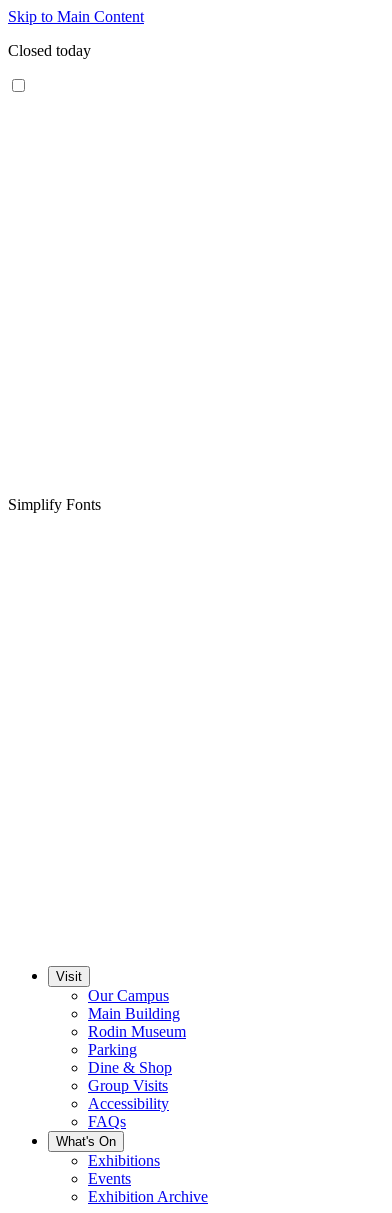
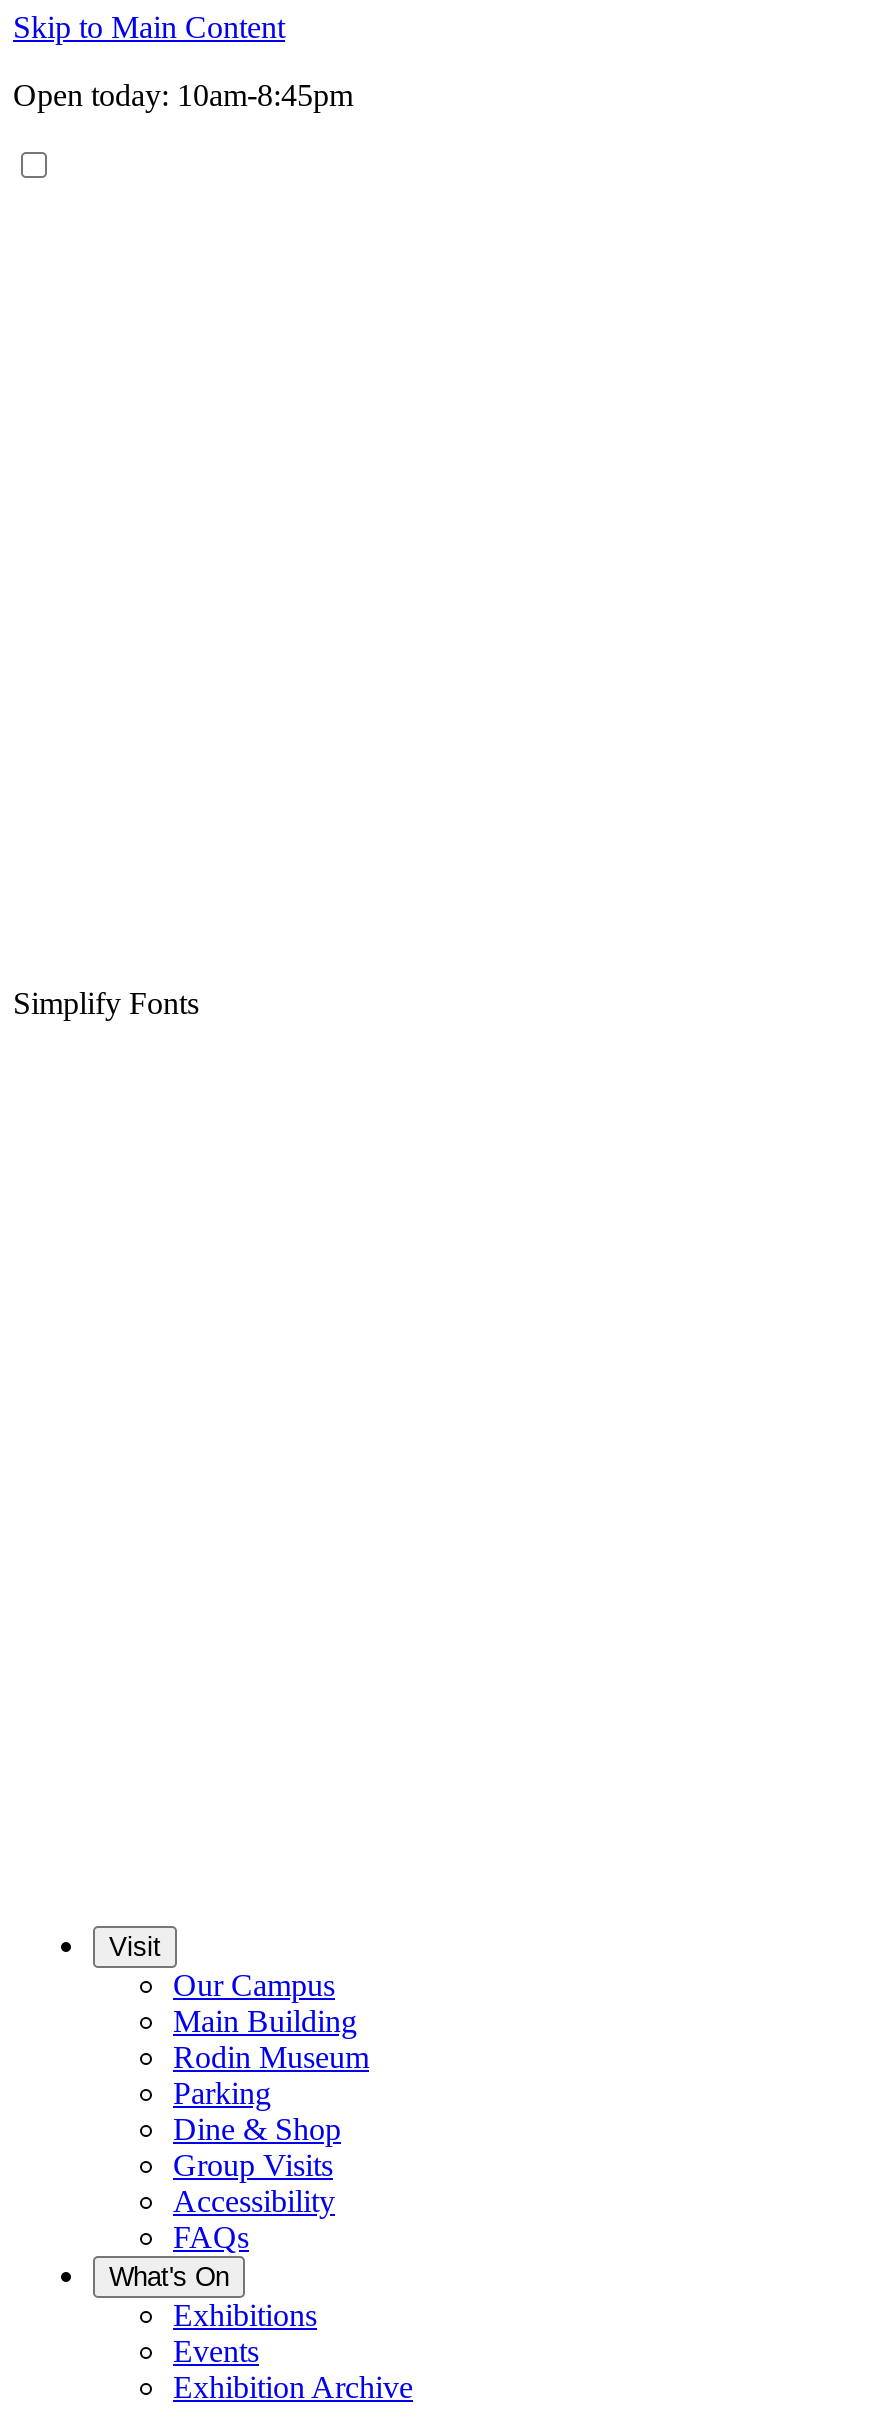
- Closed today
+ Open today: 10am-8:45pm
